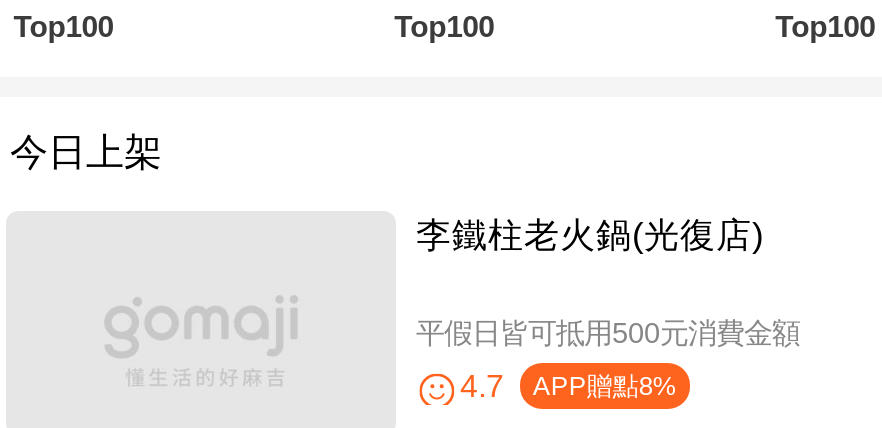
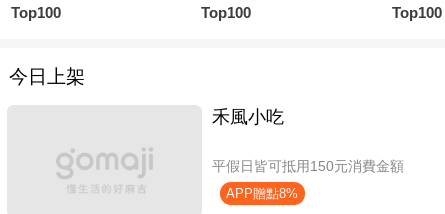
- 李鐵柱老火鍋(光復店)
- 平假日皆可抵用500元消費金額
- 4.7
+ 禾風小吃
+ 平假日皆可抵用150元消費金額
